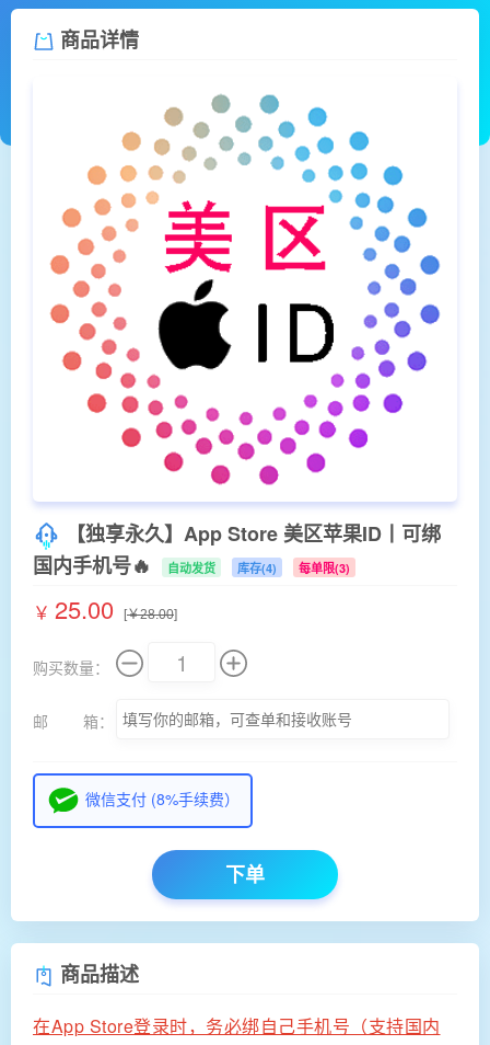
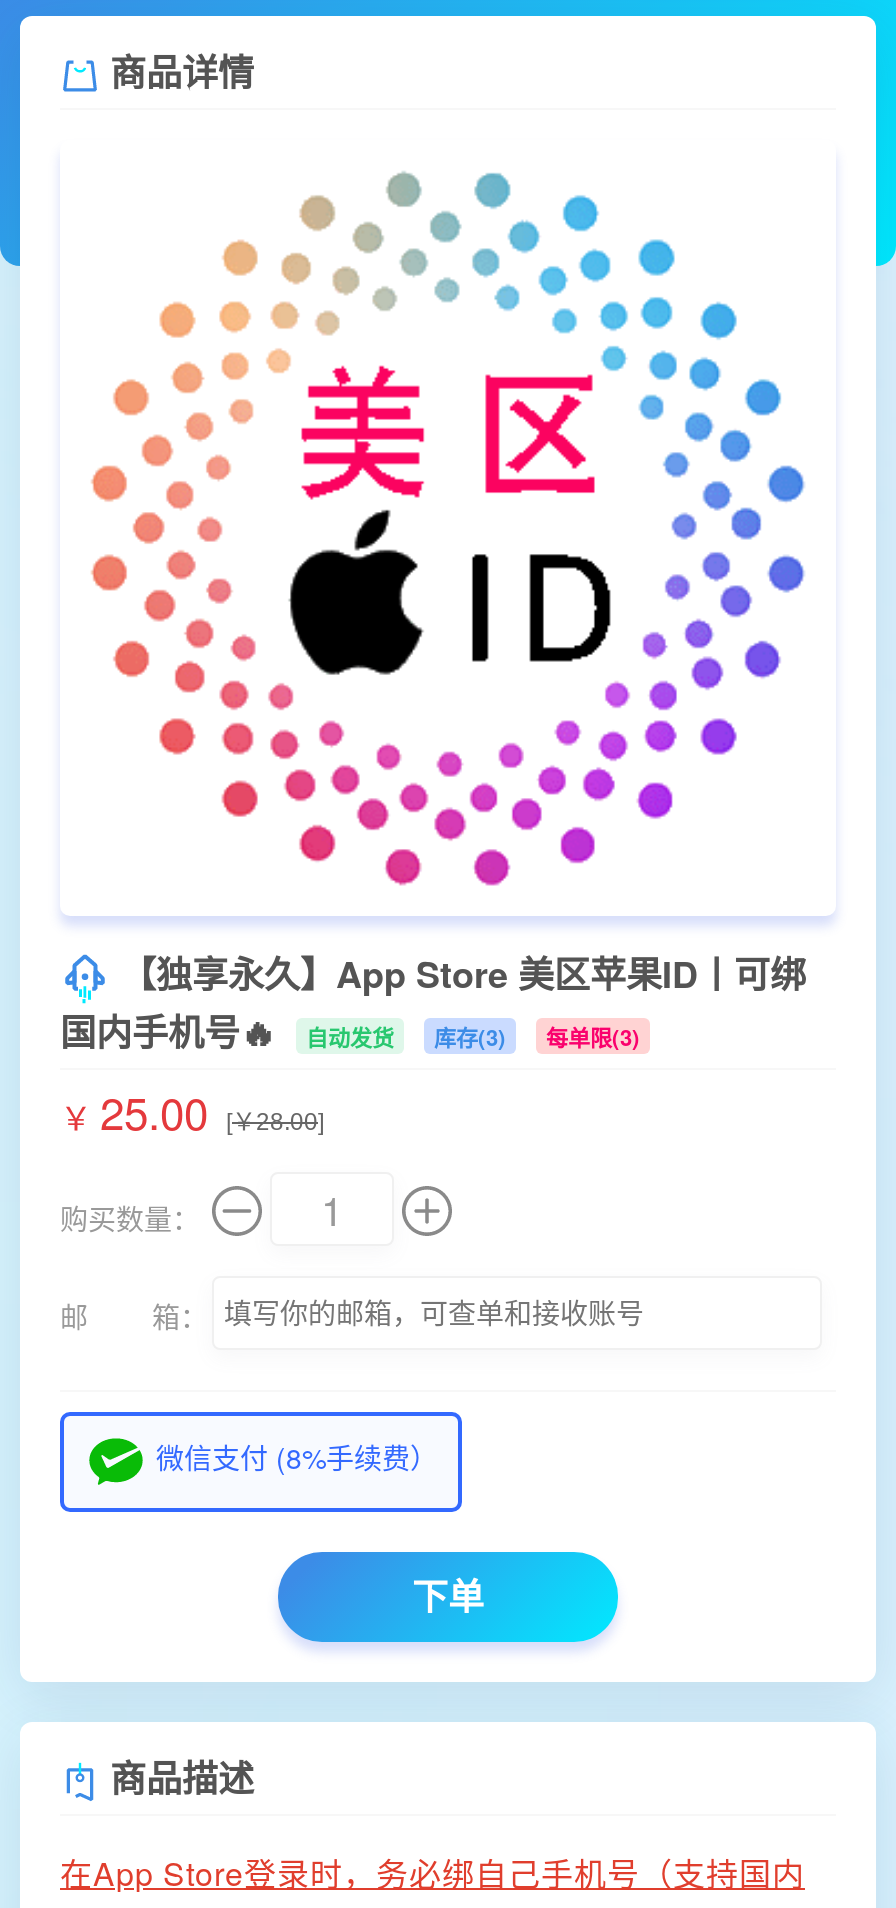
- 库存(4)
+ 库存(3)
